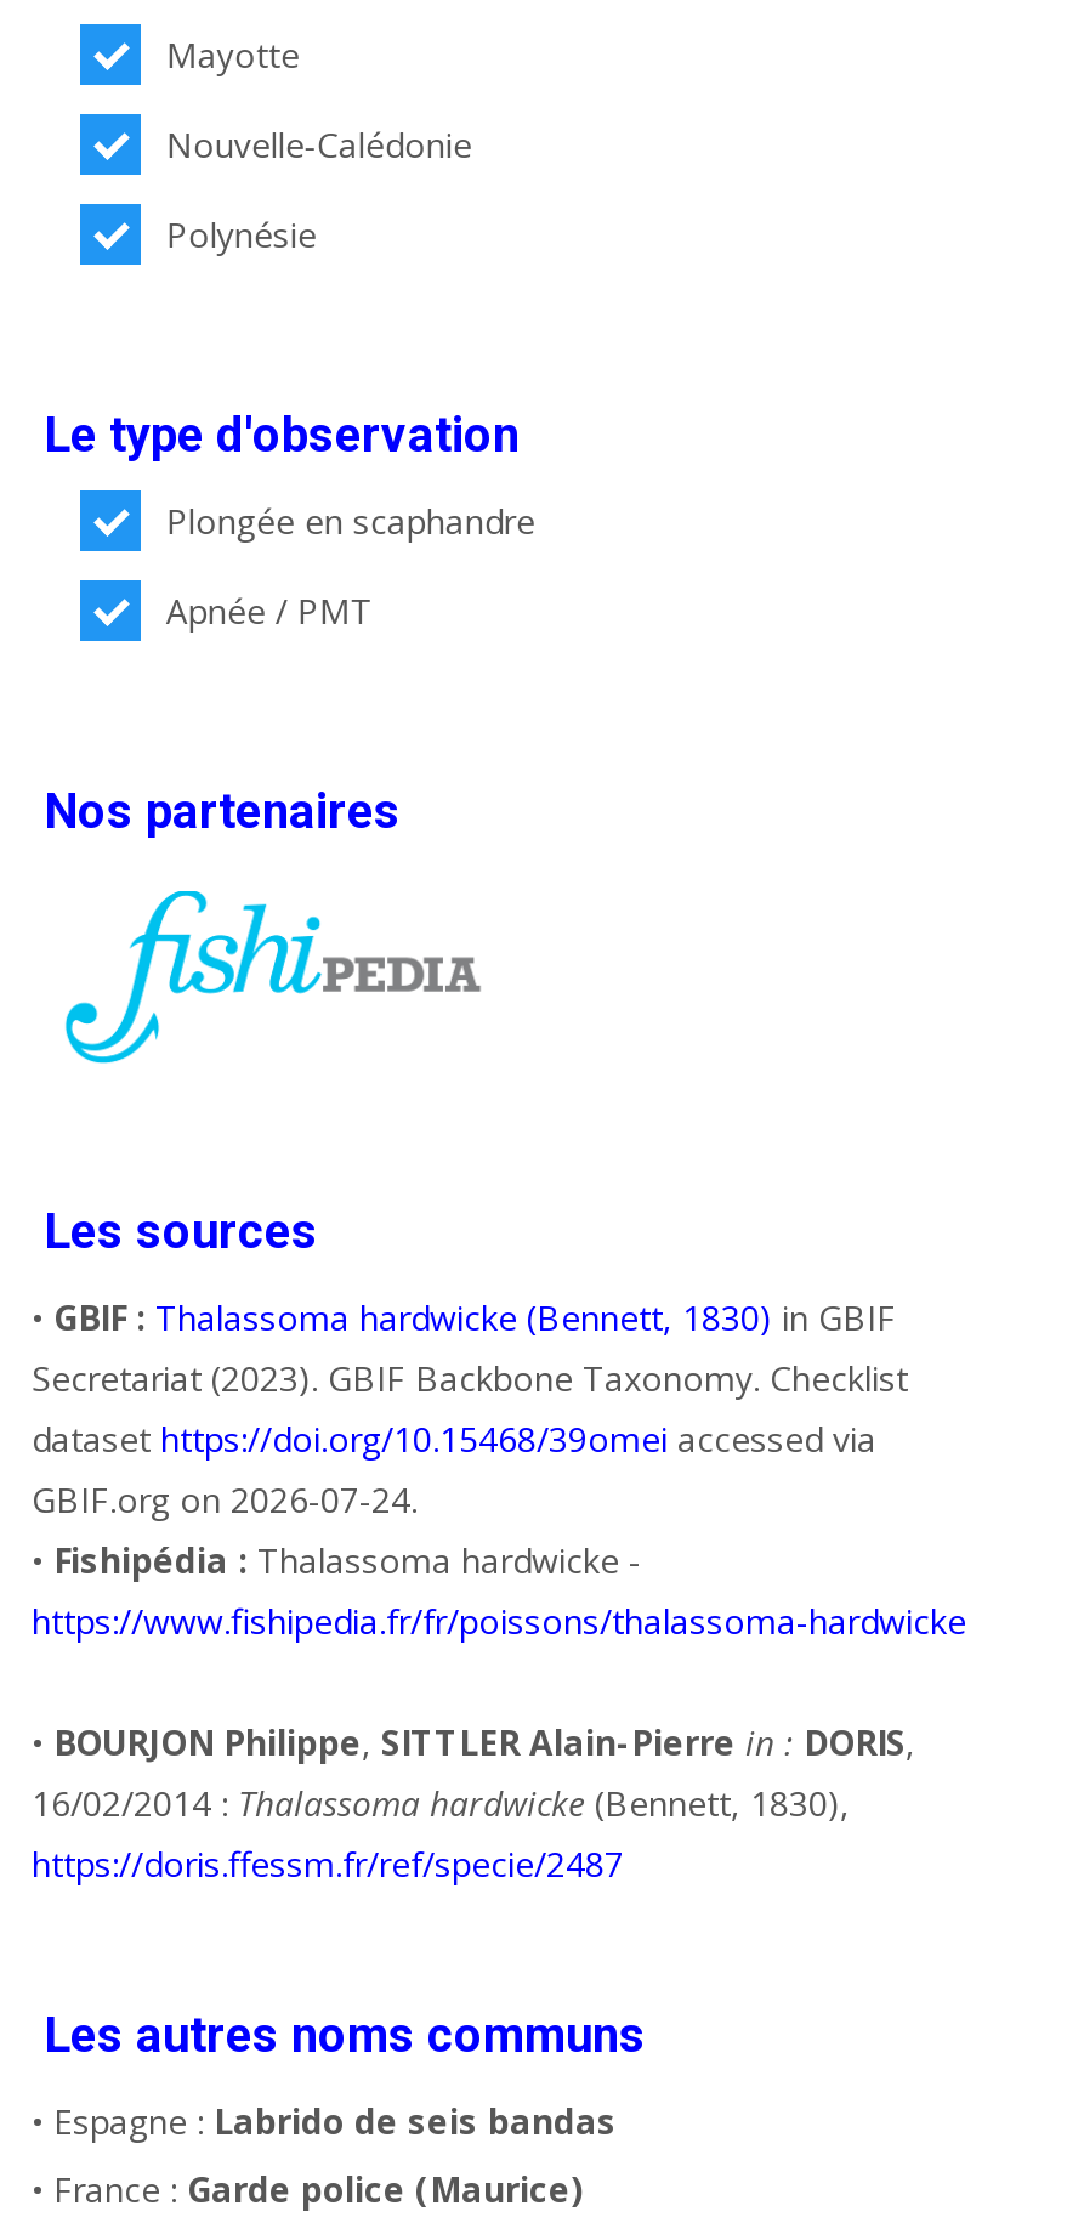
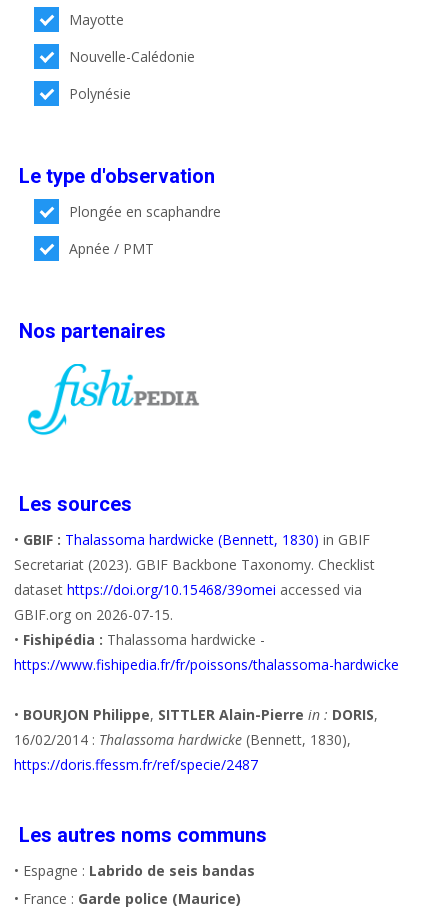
- GBIF.org on 2026-07-24.
+ GBIF.org on 2026-07-15.
